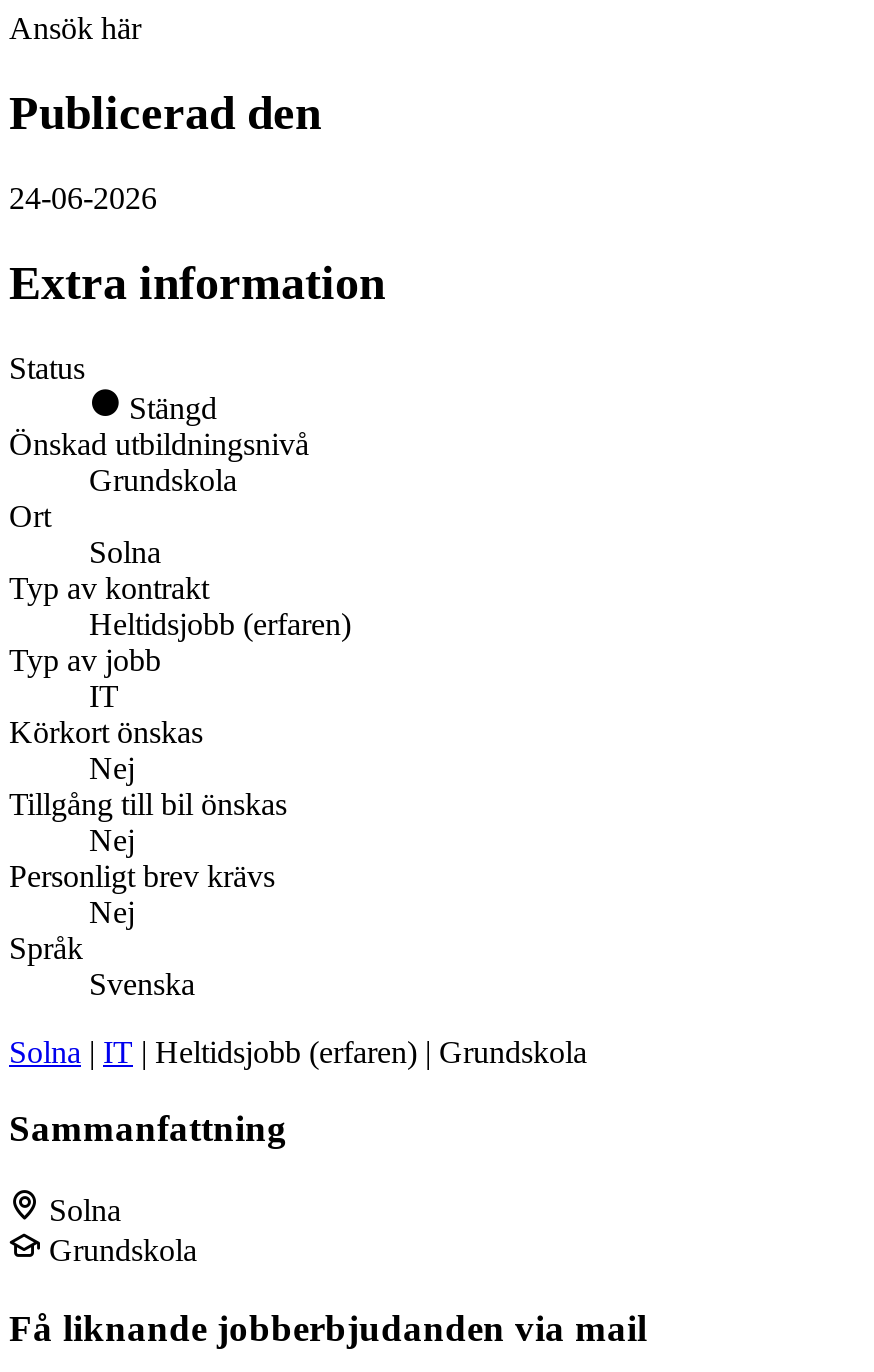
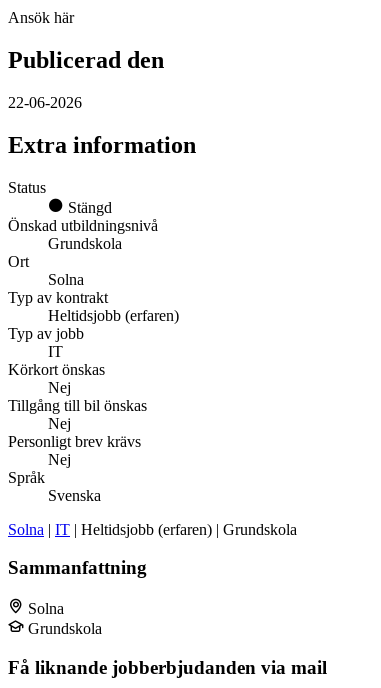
- 24-06-2026
+ 22-06-2026
